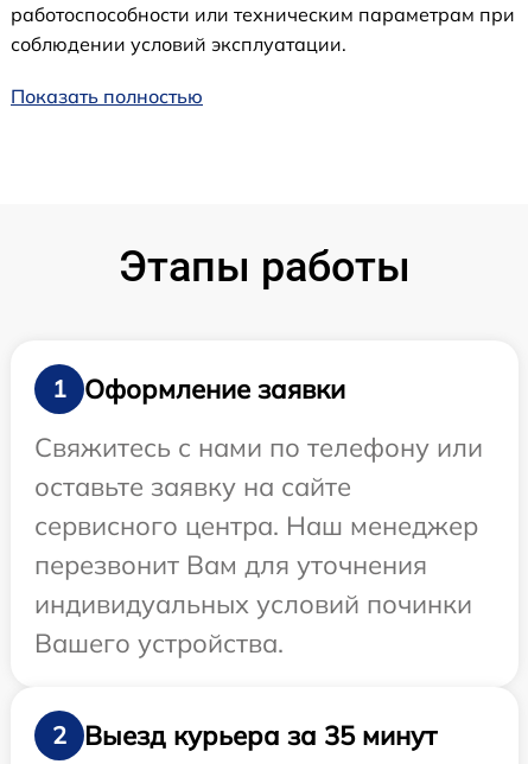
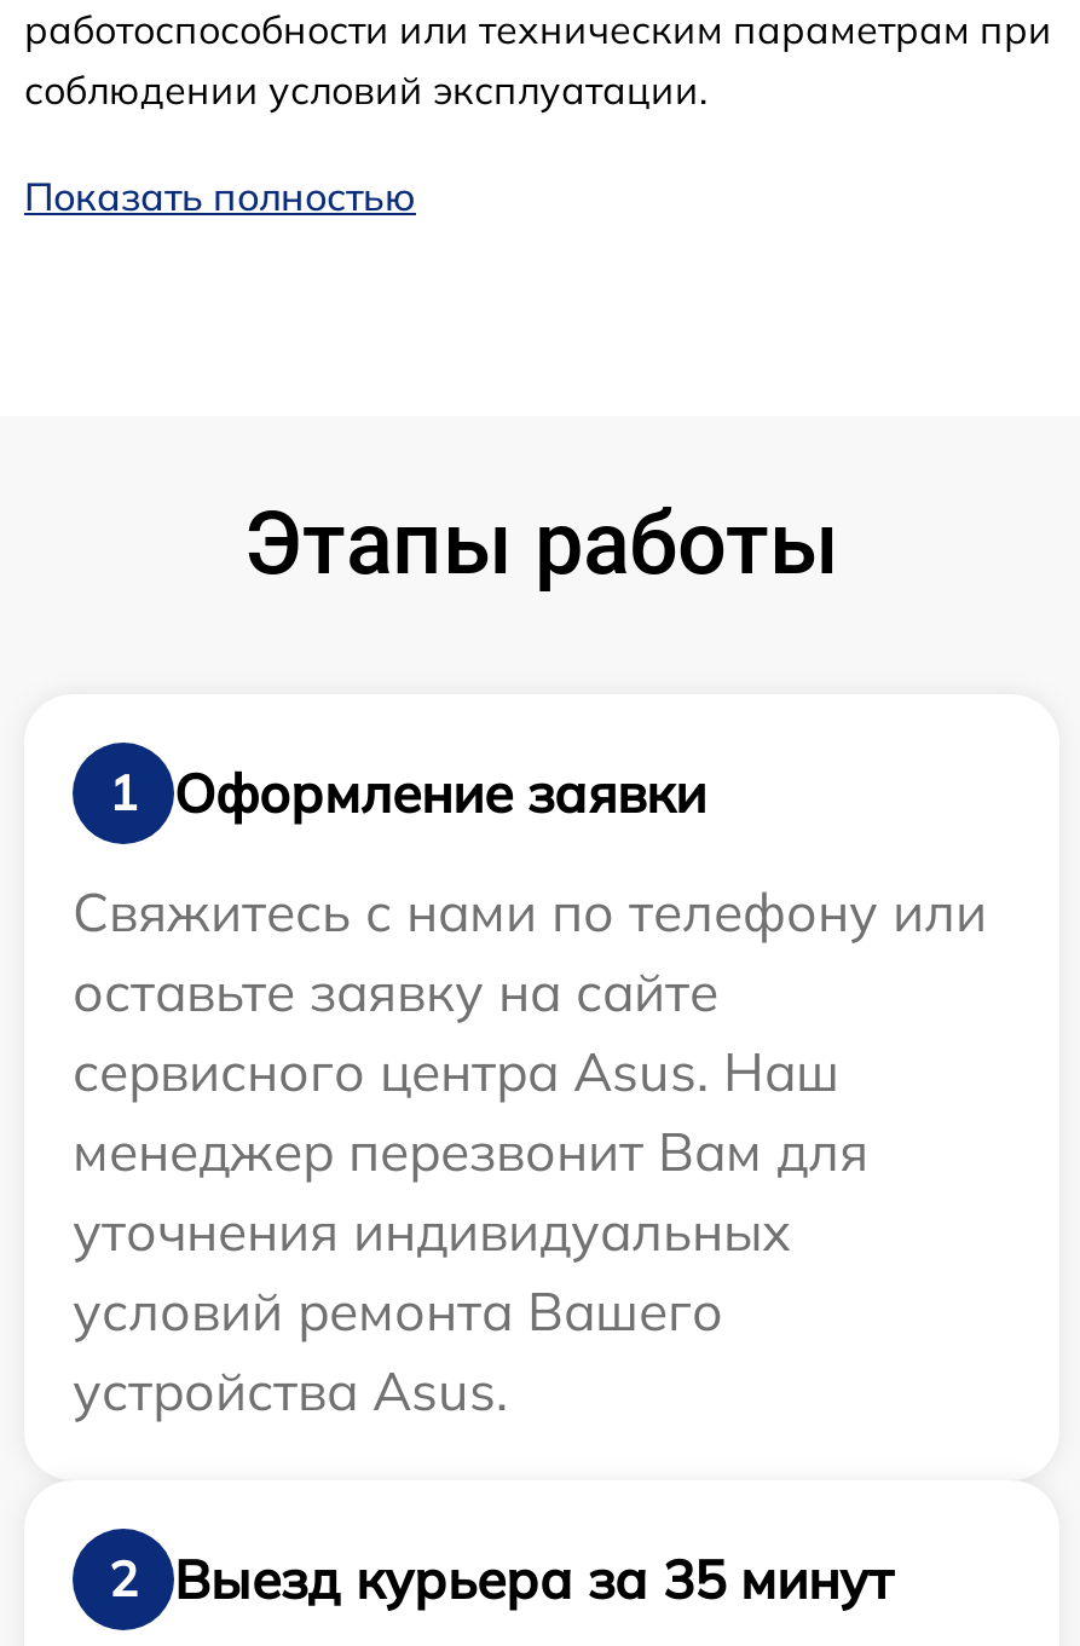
- сервисного центра. Наш менеджер
- перезвонит Вам для уточнения
- индивидуальных условий починки
- Вашего устройства.
+ сервисного центра Asus. Наш
+ менеджер перезвонит Вам для
+ уточнения индивидуальных
+ условий ремонта Вашего
+ устройства Asus.
